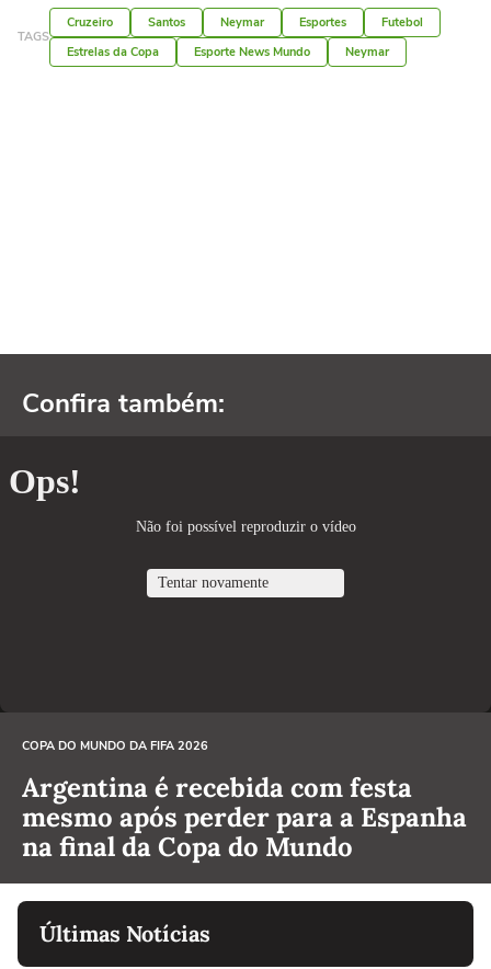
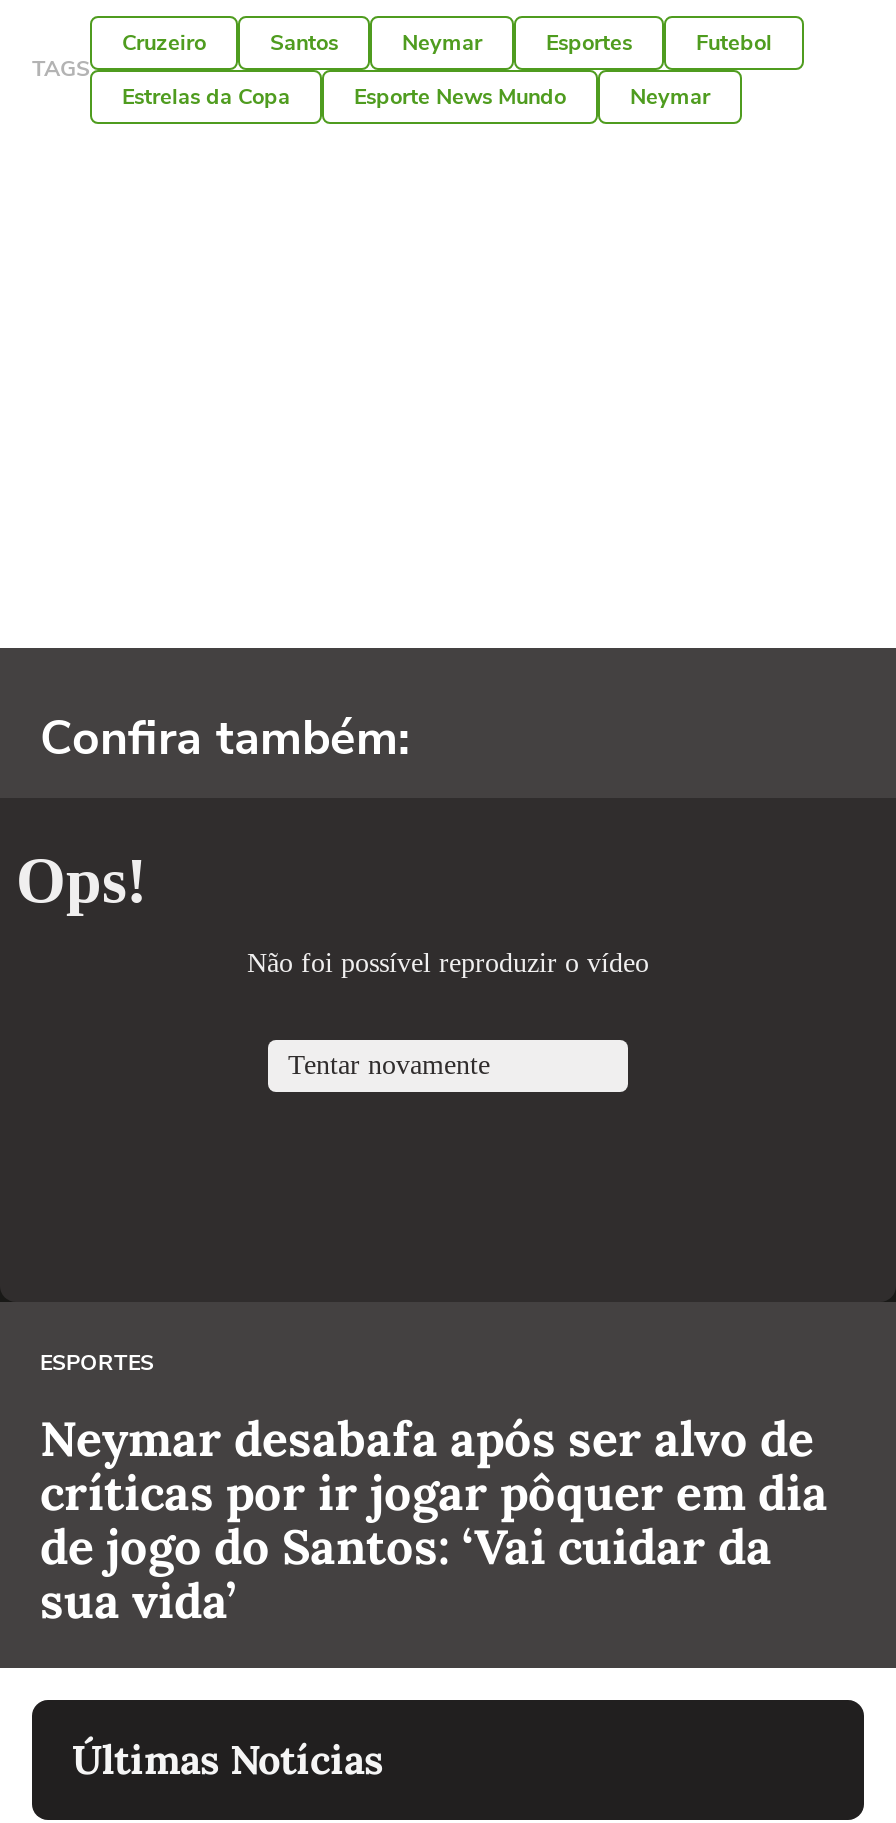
- COPA DO MUNDO DA FIFA 2026
+ ESPORTES

- Argentina é recebida com festa
- mesmo após perder para a Espanha
- na final da Copa do Mundo
+ Neymar desabafa após ser alvo de
+ críticas por ir jogar pôquer em dia
+ de jogo do Santos: ‘Vai cuidar da
+ sua vida’
